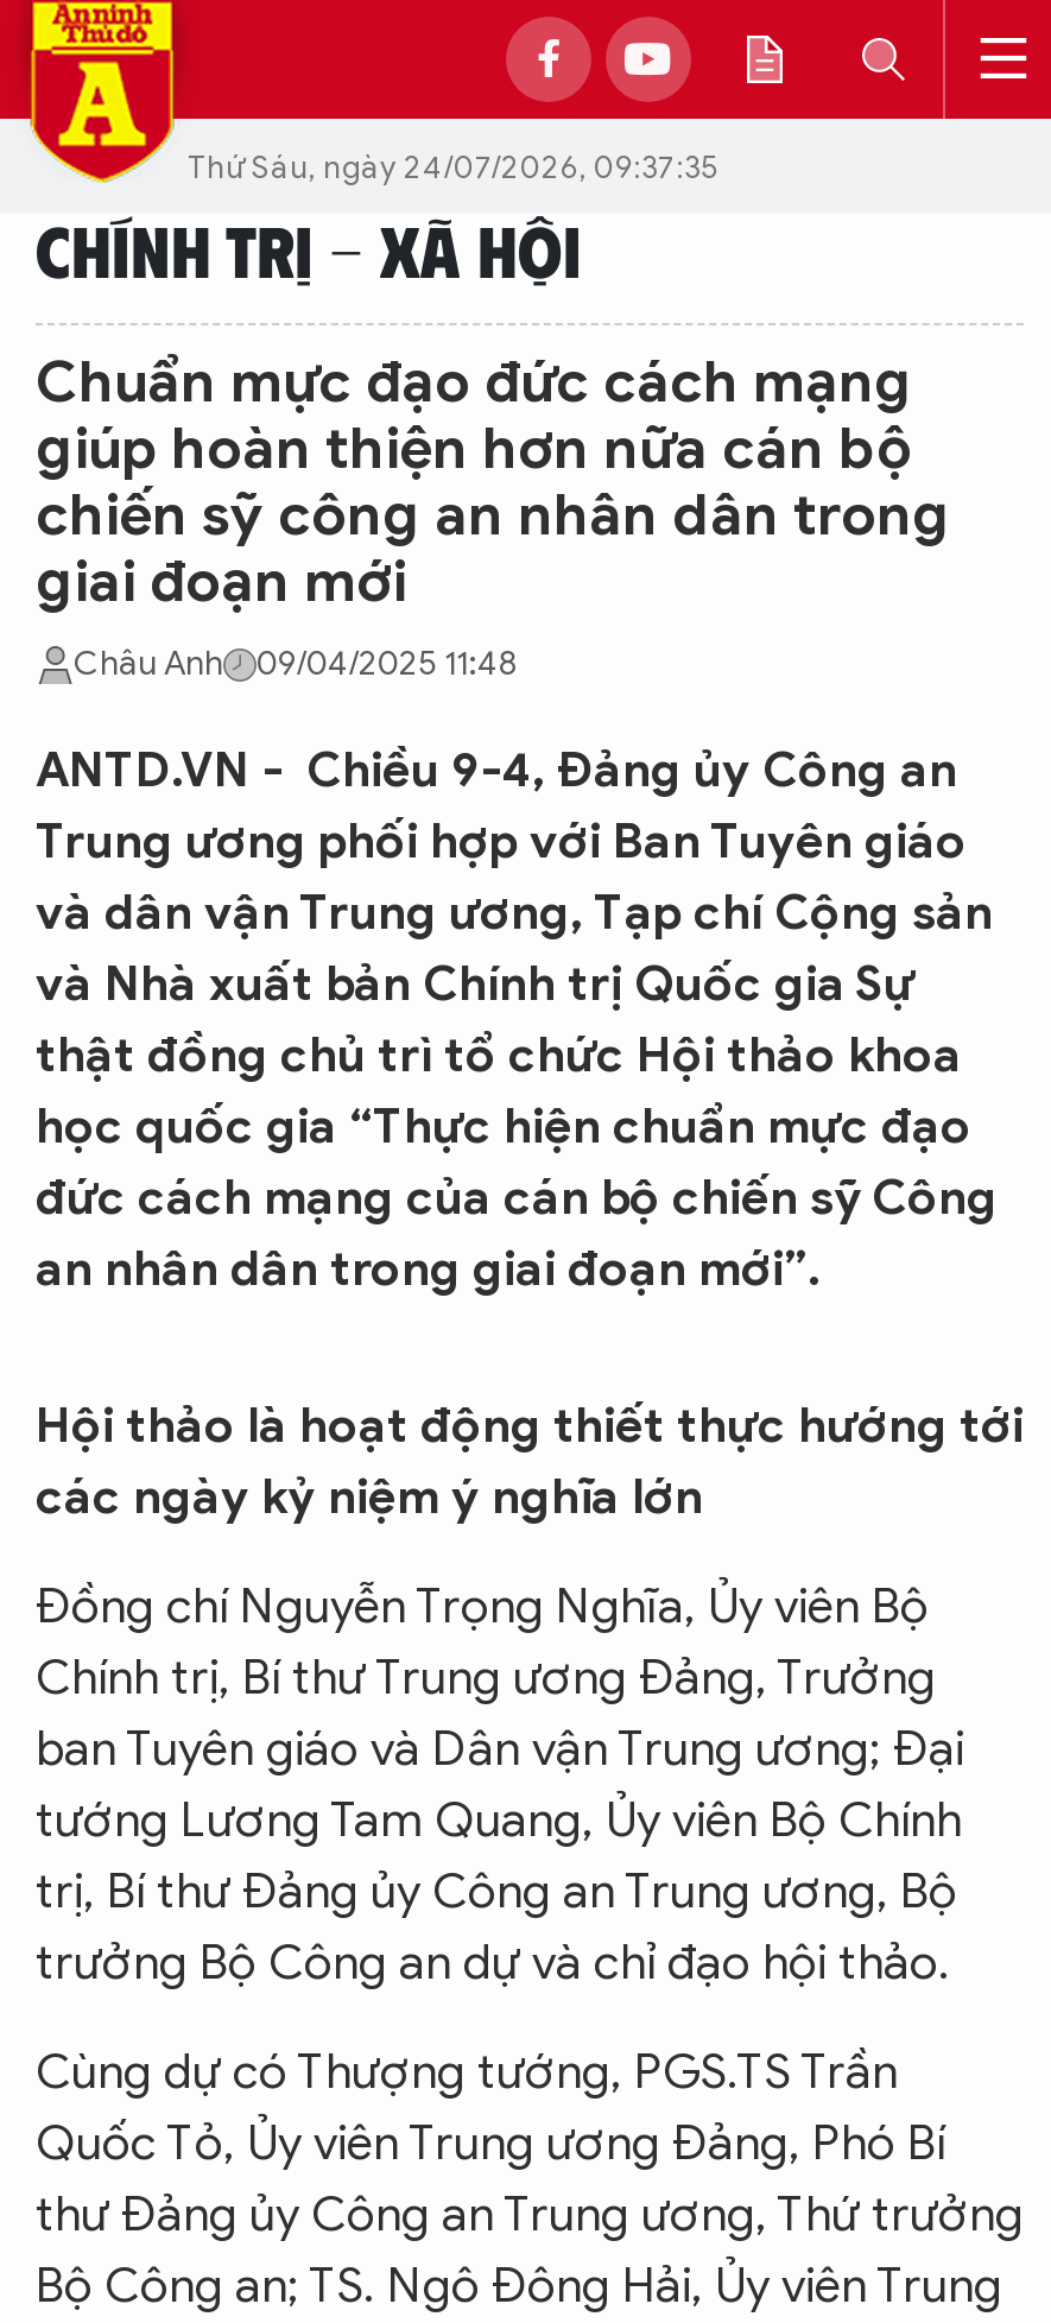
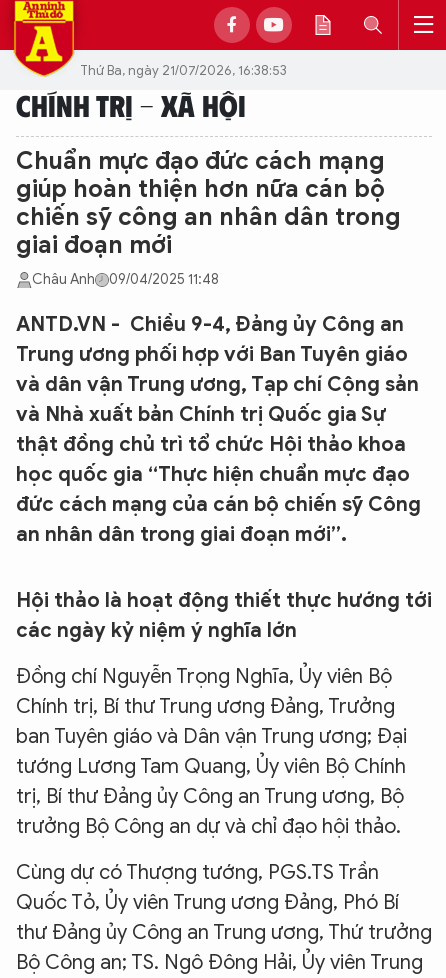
- Thứ Sáu, ngày 24/07/2026, 09:37:35
+ Thứ Ba, ngày 21/07/2026, 16:38:53
